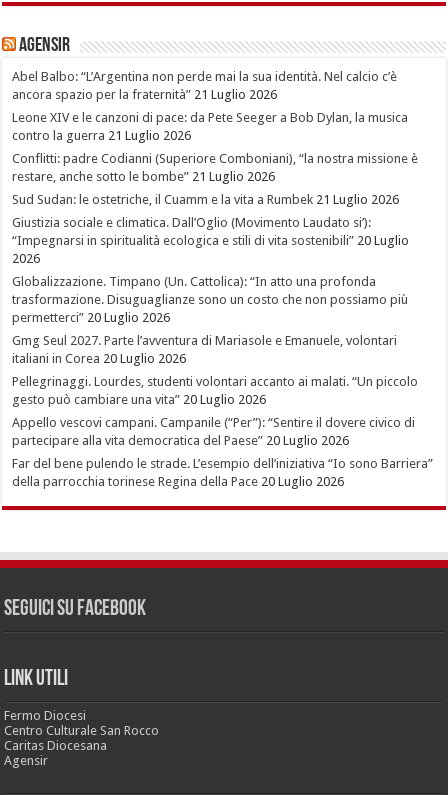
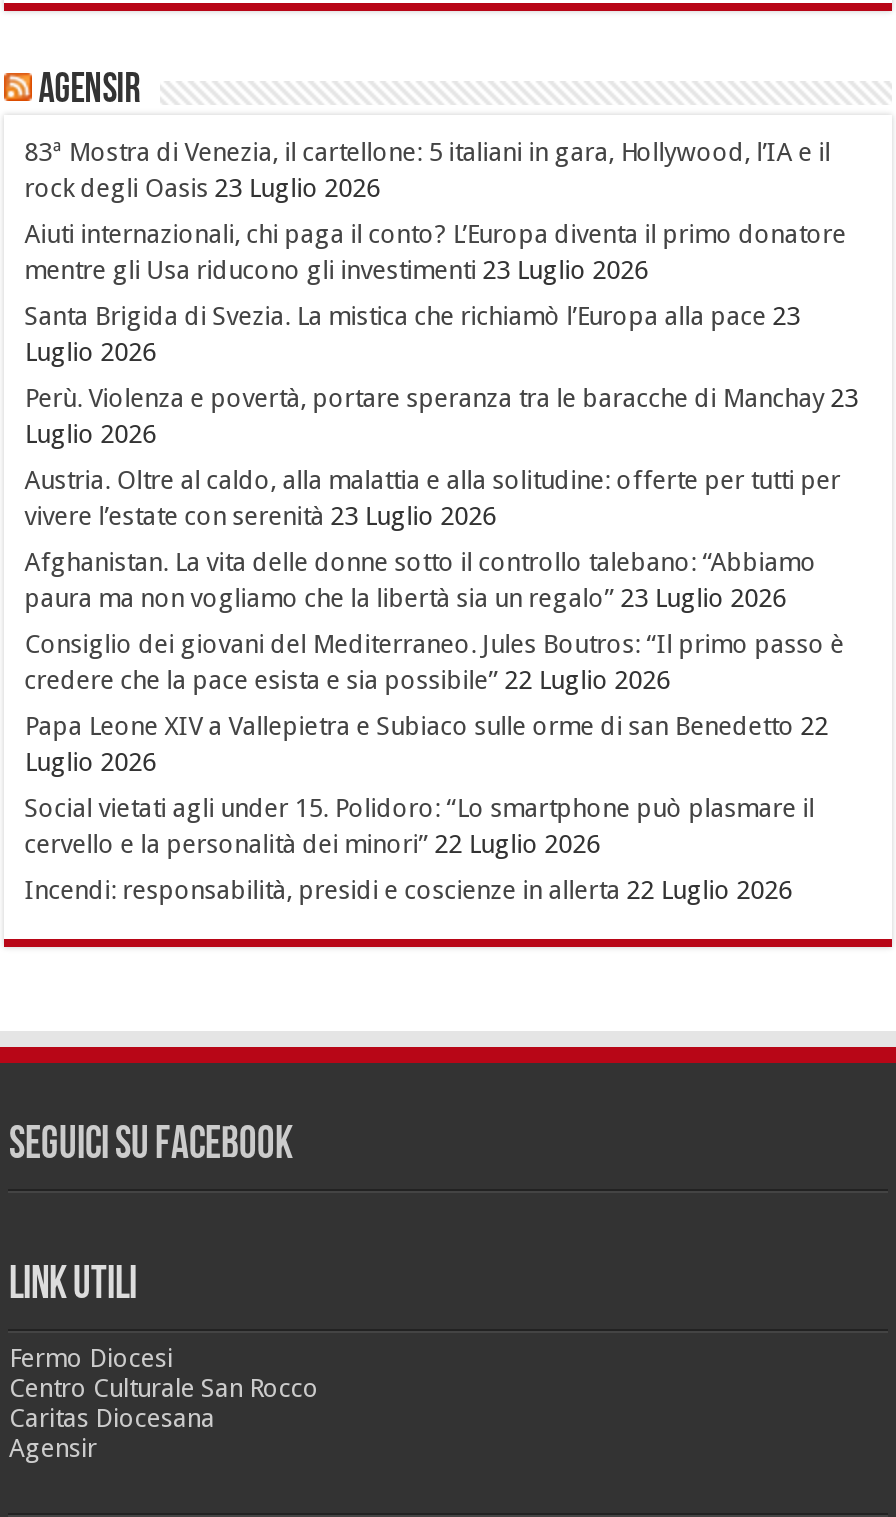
- Abel Balbo: “L’Argentina non perde mai la sua identità. Nel calcio c’è
- ancora spazio per la fraternità” 21 Luglio 2026
+ 83ª Mostra di Venezia, il cartellone: 5 italiani in gara, Hollywood, l’IA e il
+ rock degli Oasis 23 Luglio 2026

- Leone XIV e le canzoni di pace: da Pete Seeger a Bob Dylan, la musica
- contro la guerra 21 Luglio 2026
+ Aiuti internazionali, chi paga il conto? L’Europa diventa il primo donatore
+ mentre gli Usa riducono gli investimenti 23 Luglio 2026

- Conflitti: padre Codianni (Superiore Comboniani), “la nostra missione è
- restare, anche sotto le bombe” 21 Luglio 2026
+ Santa Brigida di Svezia. La mistica che richiamò l’Europa alla pace 23
+ Luglio 2026

- Sud Sudan: le ostetriche, il Cuamm e la vita a Rumbek 21 Luglio 2026
+ Perù. Violenza e povertà, portare speranza tra le baracche di Manchay 23
+ Luglio 2026

- Giustizia sociale e climatica. Dall’Oglio (Movimento Laudato si’):
- “Impegnarsi in spiritualità ecologica e stili di vita sostenibili” 20 Luglio
- 2026
+ Austria. Oltre al caldo, alla malattia e alla solitudine: offerte per tutti per
+ vivere l’estate con serenità 23 Luglio 2026

- Globalizzazione. Timpano (Un. Cattolica): “In atto una profonda
- trasformazione. Disuguaglianze sono un costo che non possiamo più
- permetterci” 20 Luglio 2026
+ Afghanistan. La vita delle donne sotto il controllo talebano: “Abbiamo
+ paura ma non vogliamo che la libertà sia un regalo” 23 Luglio 2026

- Gmg Seul 2027. Parte l’avventura di Mariasole e Emanuele, volontari
- italiani in Corea 20 Luglio 2026
+ Consiglio dei giovani del Mediterraneo. Jules Boutros: “Il primo passo è
+ credere che la pace esista e sia possibile” 22 Luglio 2026

- Pellegrinaggi. Lourdes, studenti volontari accanto ai malati. “Un piccolo
- gesto può cambiare una vita” 20 Luglio 2026
+ Papa Leone XIV a Vallepietra e Subiaco sulle orme di san Benedetto 22
+ Luglio 2026

- Appello vescovi campani. Campanile (“Per”): “Sentire il dovere civico di
- partecipare alla vita democratica del Paese” 20 Luglio 2026
+ Social vietati agli under 15. Polidoro: “Lo smartphone può plasmare il
+ cervello e la personalità dei minori” 22 Luglio 2026

- Far del bene pulendo le strade. L’esempio dell’iniziativa “Io sono Barriera”
- della parrocchia torinese Regina della Pace 20 Luglio 2026
+ Incendi: responsabilità, presidi e coscienze in allerta 22 Luglio 2026
